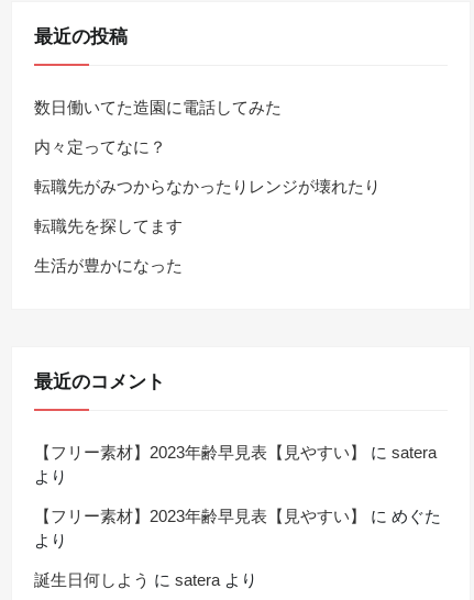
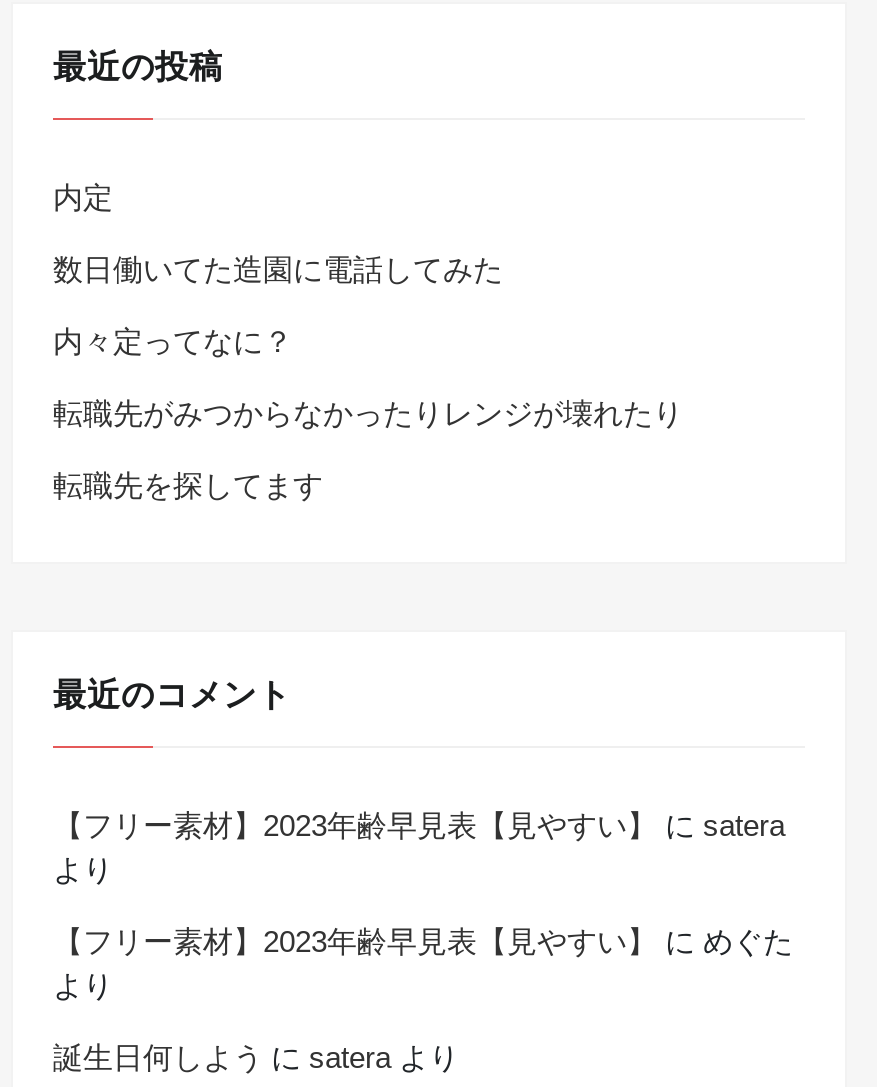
+ 内定

moved down: 数日働いてた造園に電話してみた | 内々定ってなに？ | 転職先がみつからなかったりレンジが壊れたり | 転職先を探してます

- 生活が豊かになった
